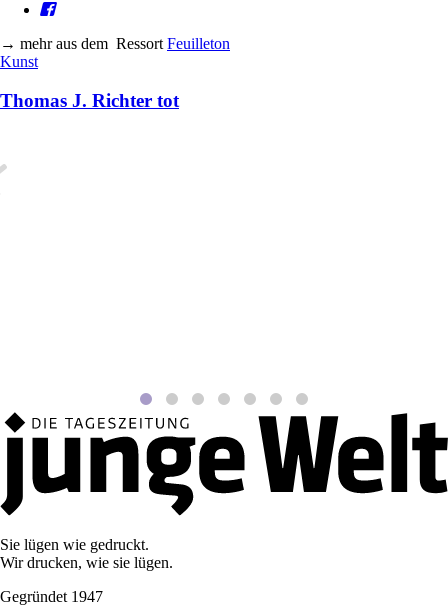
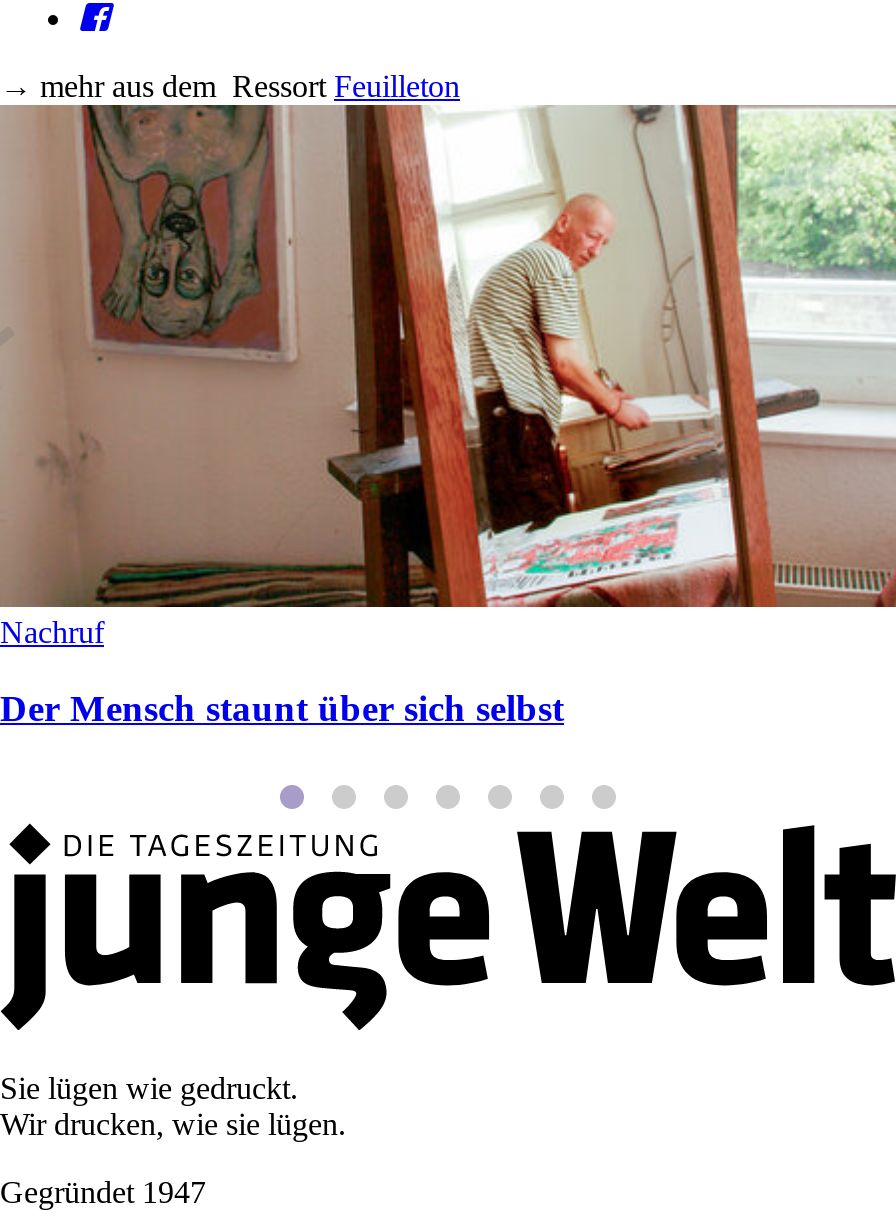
- Kunst
+ Nachruf

+ [image]

- Thomas J. Richter tot
+ Der Mensch staunt über sich selbst
